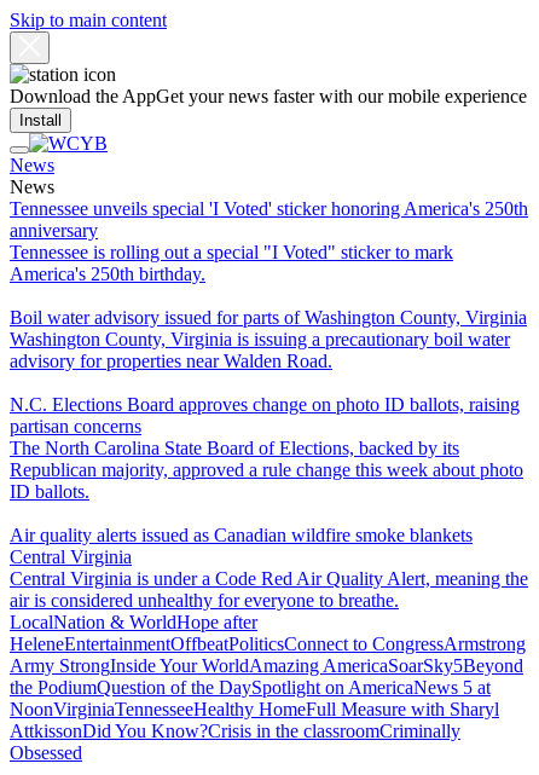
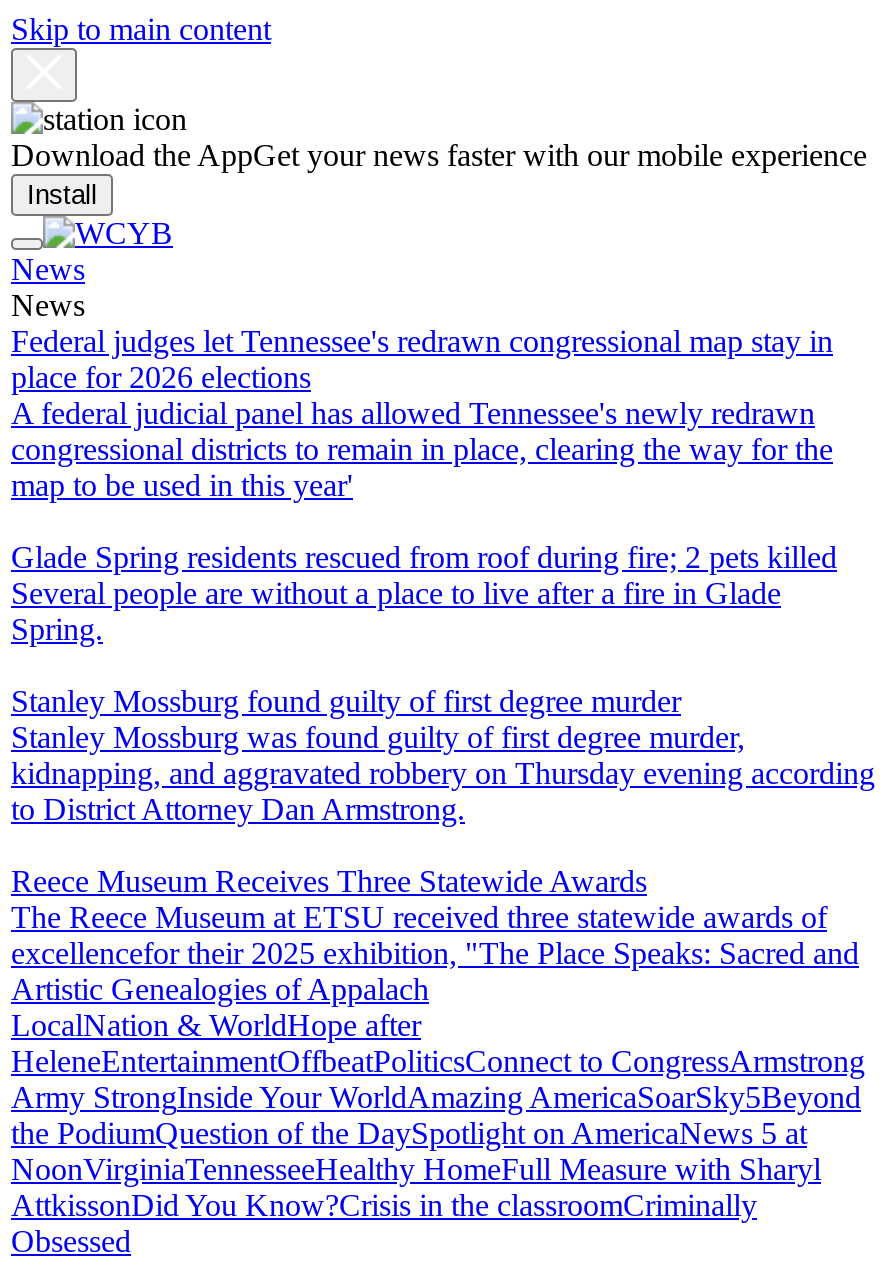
- Tennessee unveils special 'I Voted' sticker honoring America's 250th
- anniversary
- Tennessee is rolling out a special "I Voted" sticker to mark
- America's 250th birthday.
+ Federal judges let Tennessee's redrawn congressional map stay in
+ place for 2026 elections
+ A federal judicial panel has allowed Tennessee's newly redrawn
+ congressional districts to remain in place, clearing the way for the
+ map to be used in this year'

- Boil water advisory issued for parts of Washington County, Virginia
- Washington County, Virginia is issuing a precautionary boil water
- advisory for properties near Walden Road.
+ Glade Spring residents rescued from roof during fire; 2 pets killed
+ Several people are without a place to live after a fire in Glade
+ Spring.

- N.C. Elections Board approves change on photo ID ballots, raising
- partisan concerns
- The North Carolina State Board of Elections, backed by its
- Republican majority, approved a rule change this week about photo
- ID ballots.
+ Stanley Mossburg found guilty of first degree murder
+ Stanley Mossburg was found guilty of first degree murder,
+ kidnapping, and aggravated robbery on Thursday evening according
+ to District Attorney Dan Armstrong.

- Air quality alerts issued as Canadian wildfire smoke blankets
- Central Virginia
- Central Virginia is under a Code Red Air Quality Alert, meaning the
- air is considered unhealthy for everyone to breathe.
+ Reece Museum Receives Three Statewide Awards
+ The Reece Museum at ETSU received three statewide awards of
+ excellencefor their 2025 exhibition, "The Place Speaks: Sacred and
+ Artistic Genealogies of Appalach
